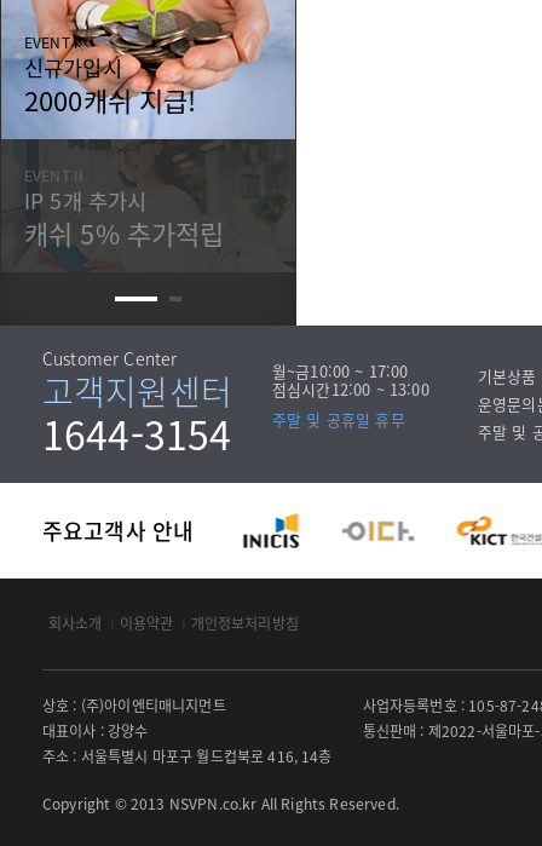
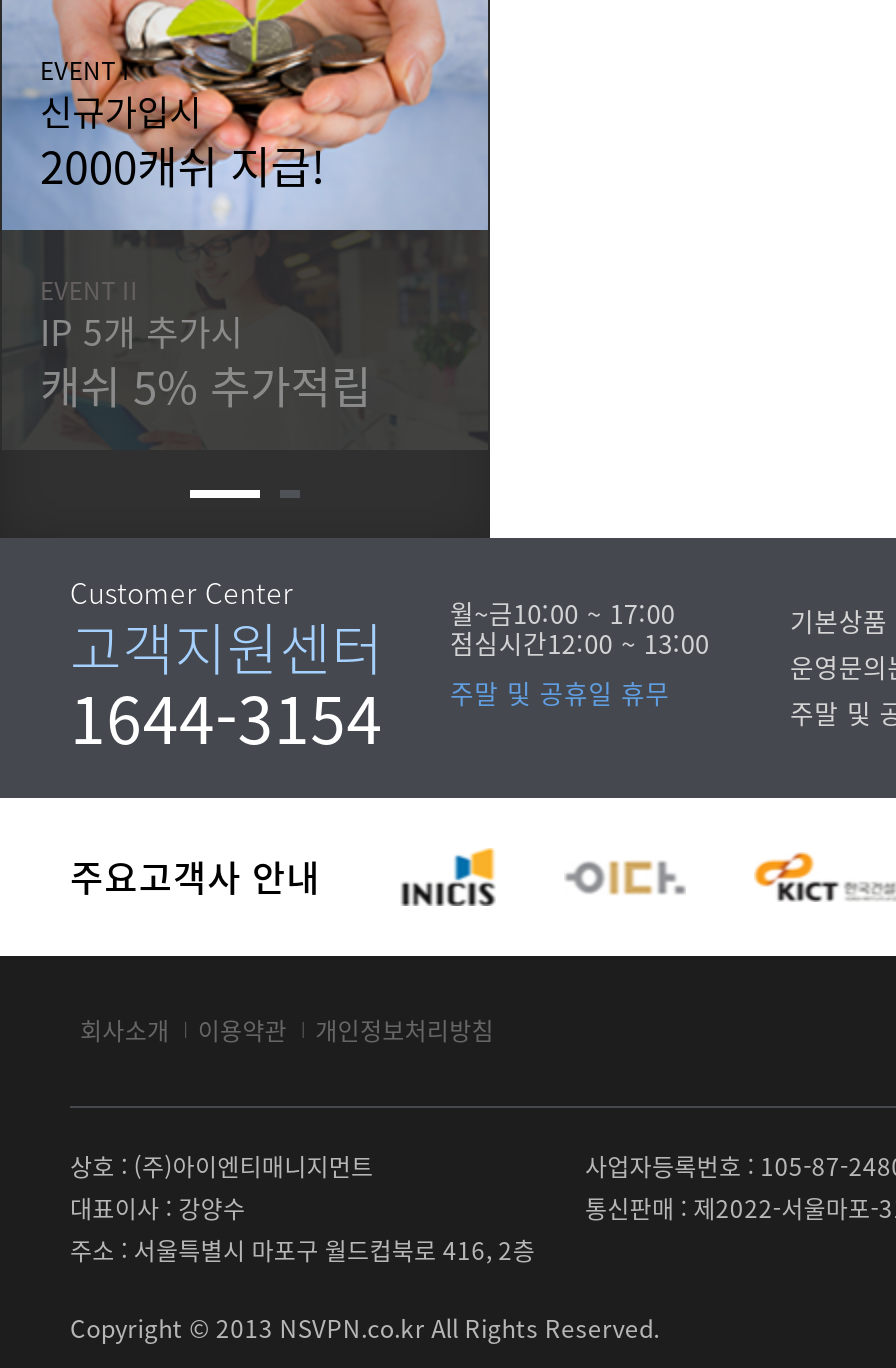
- 주소 : 서울특별시 마포구 월드컵북로 416, 14층
+ 주소 : 서울특별시 마포구 월드컵북로 416, 2층
